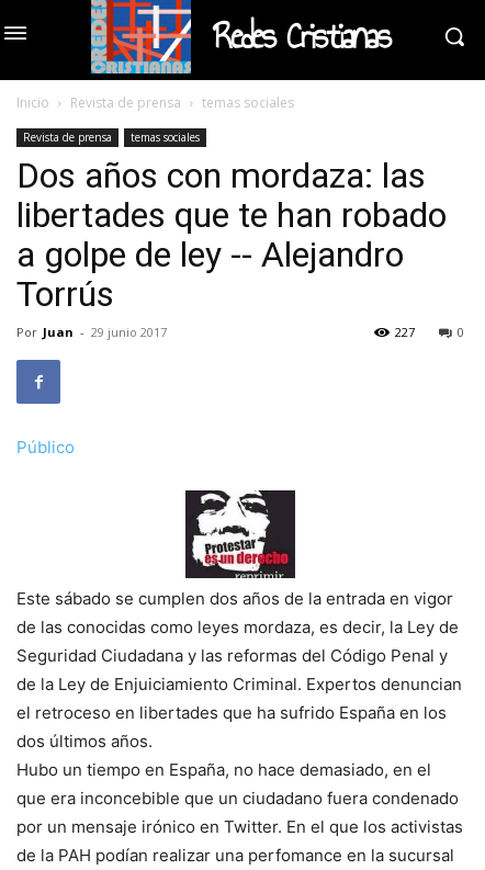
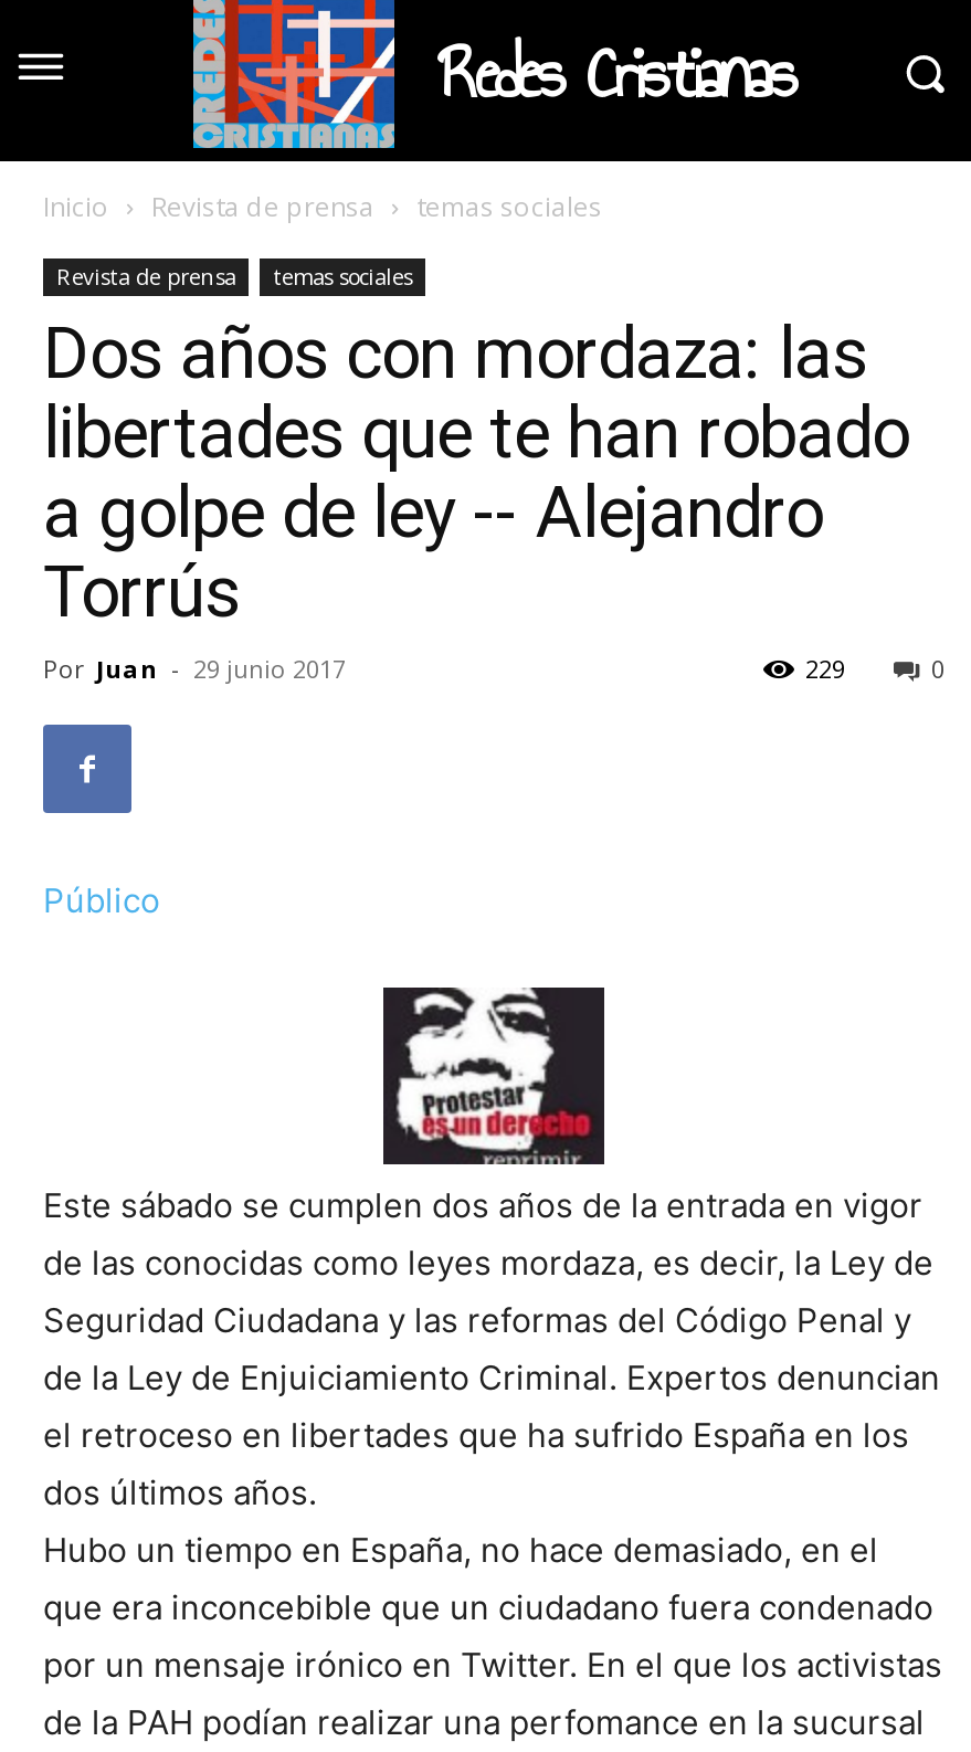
- 227
+ 229
